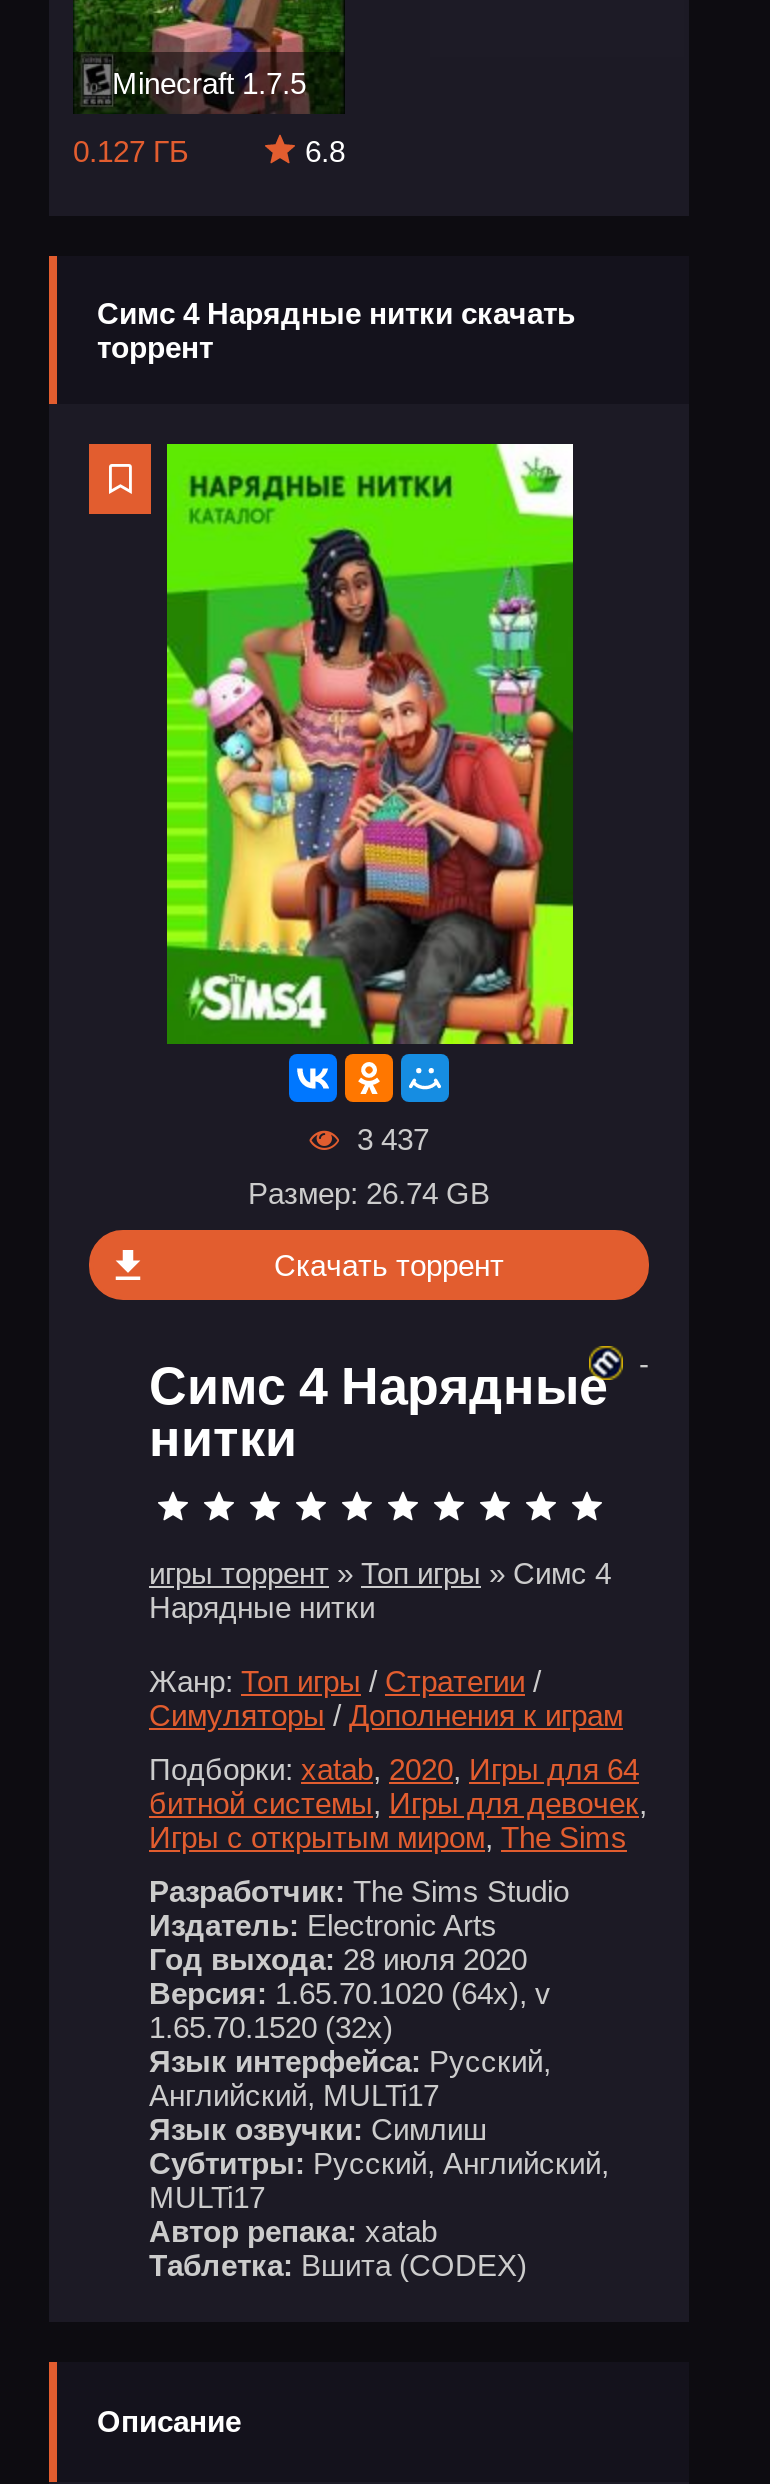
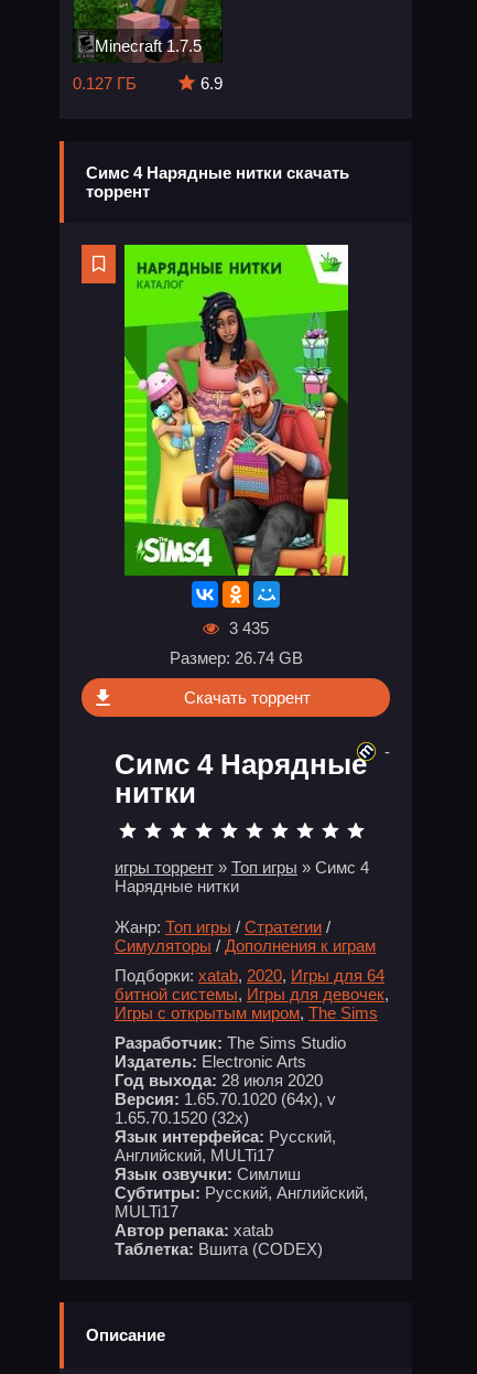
- 6.8
+ 6.9

- 3 437
+ 3 435
